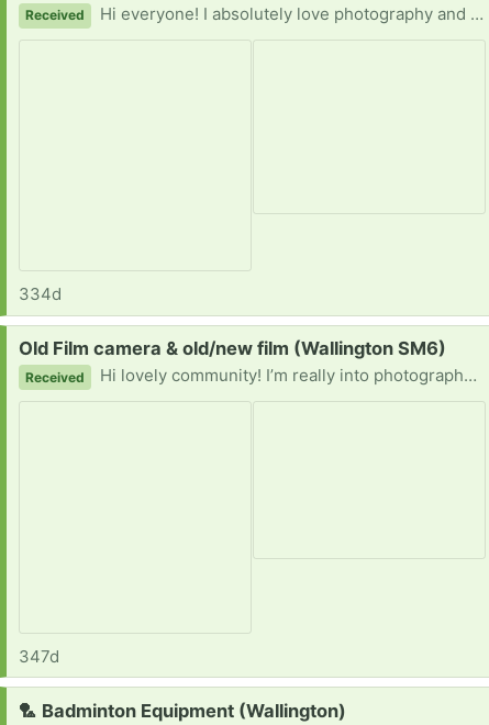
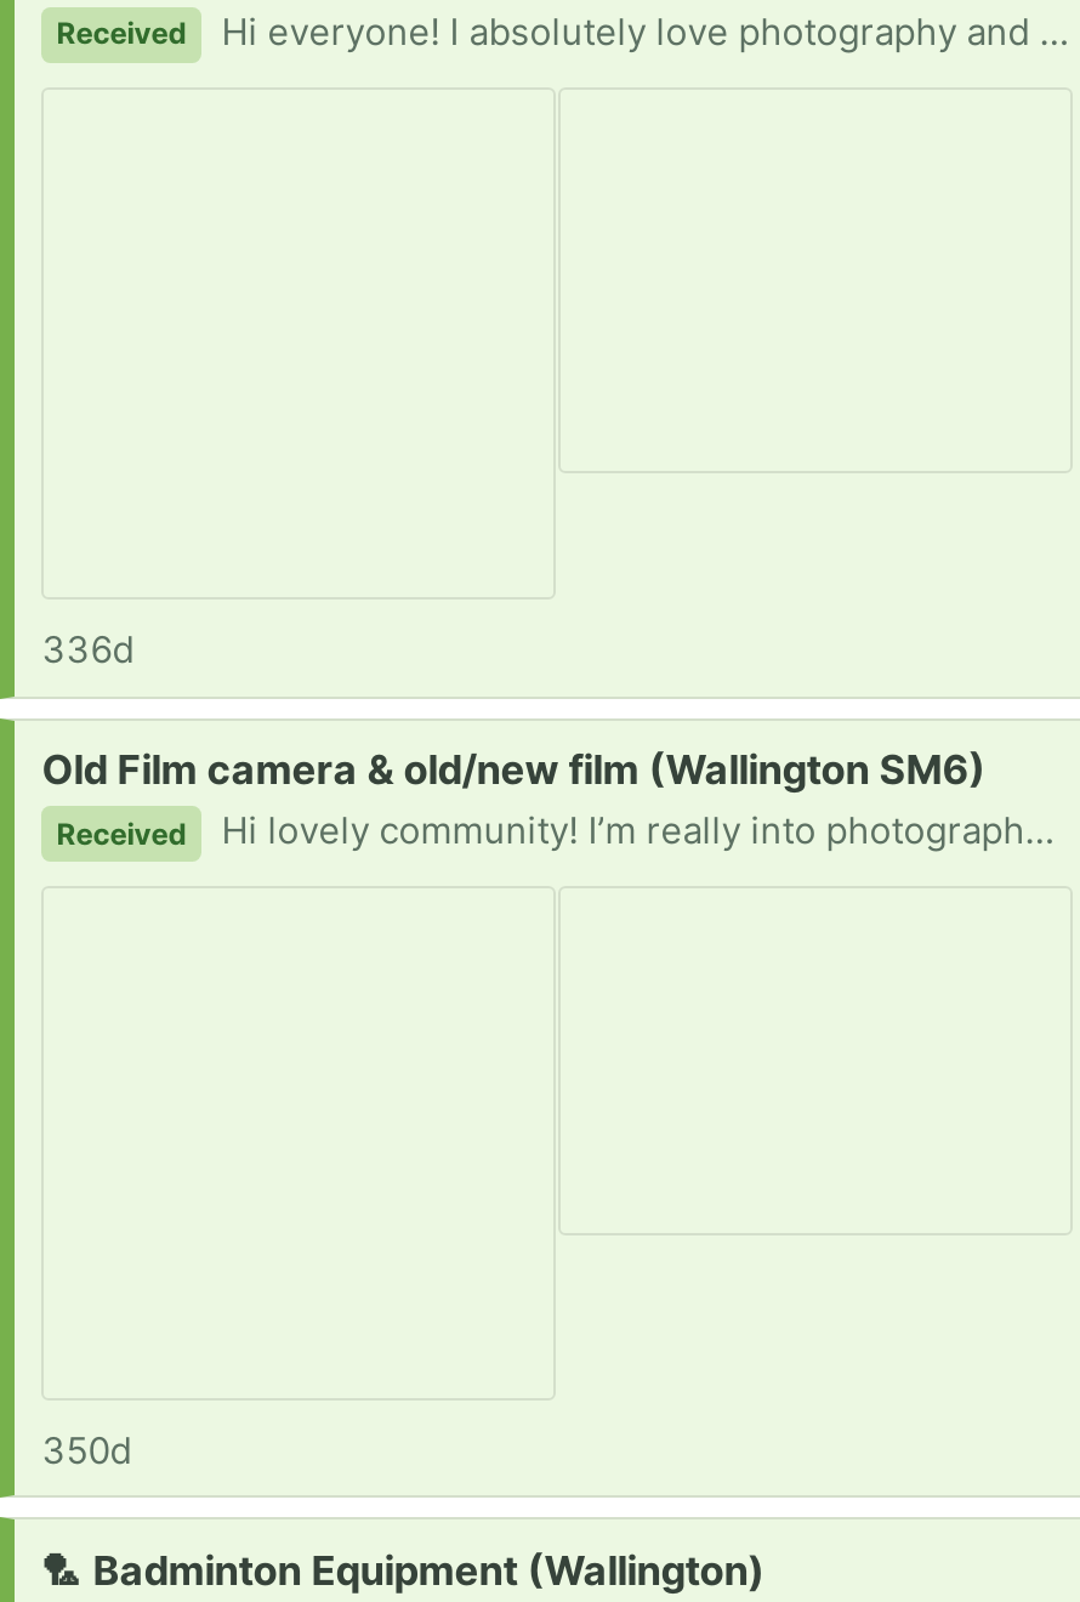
- 334d
+ 336d

- 347d
+ 350d
